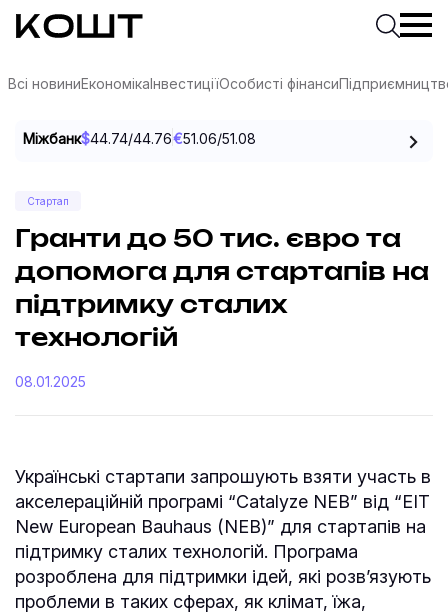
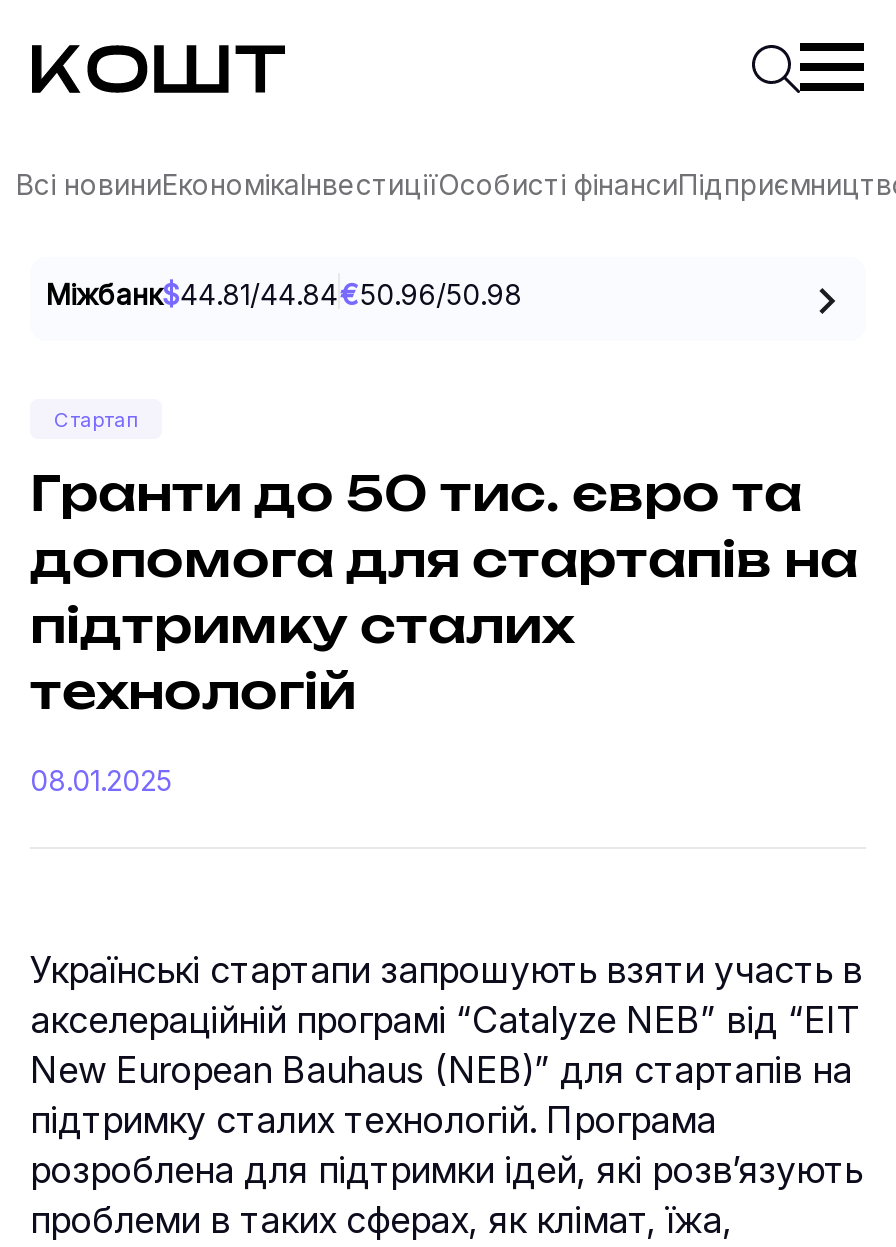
- Міжбанк$44.74/44.76€51.06/51.08
+ Міжбанк$44.81/44.84€50.96/50.98
